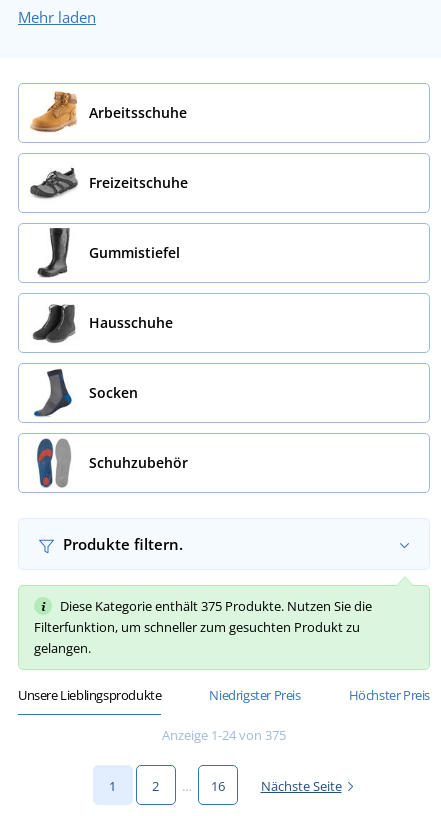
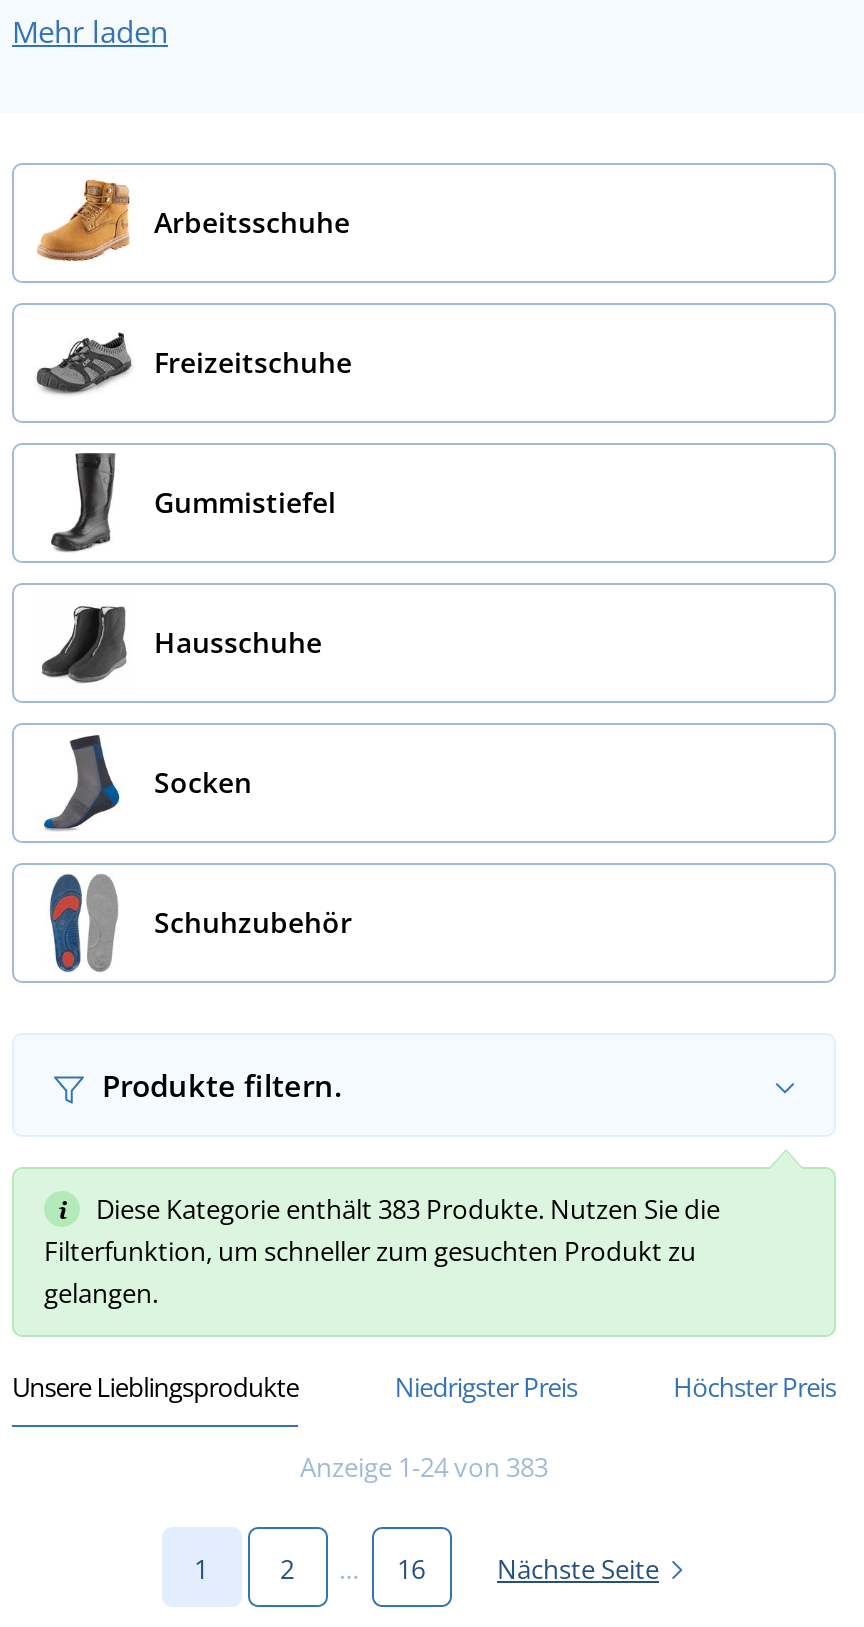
- Diese Kategorie enthält 375 Produkte. Nutzen Sie die
+ Diese Kategorie enthält 383 Produkte. Nutzen Sie die

- Anzeige 1-24 von 375
+ Anzeige 1-24 von 383
